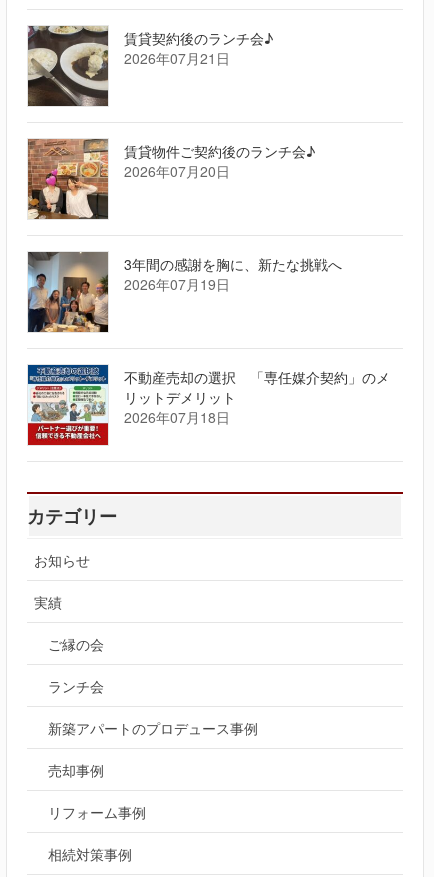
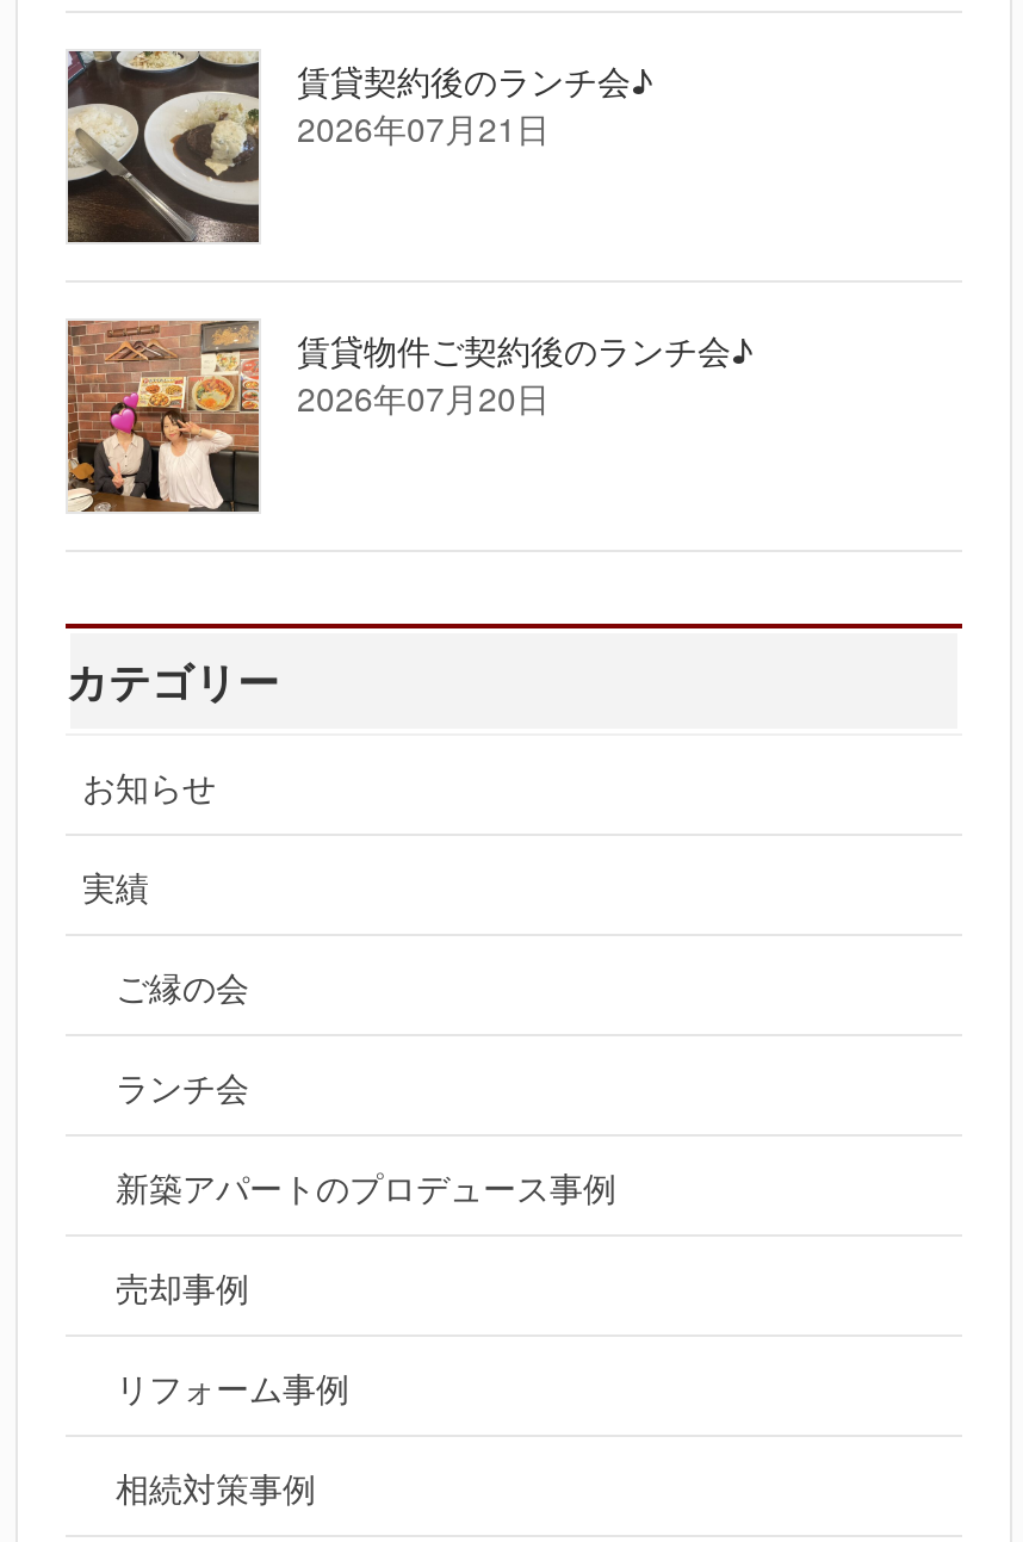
- [image]
- 3年間の感謝を胸に、新たな挑戦へ
- 2026年07月19日

- [image]
- 不動産売却の選択 「専任媒介契約」のメ
- リットデメリット
- 2026年07月18日
